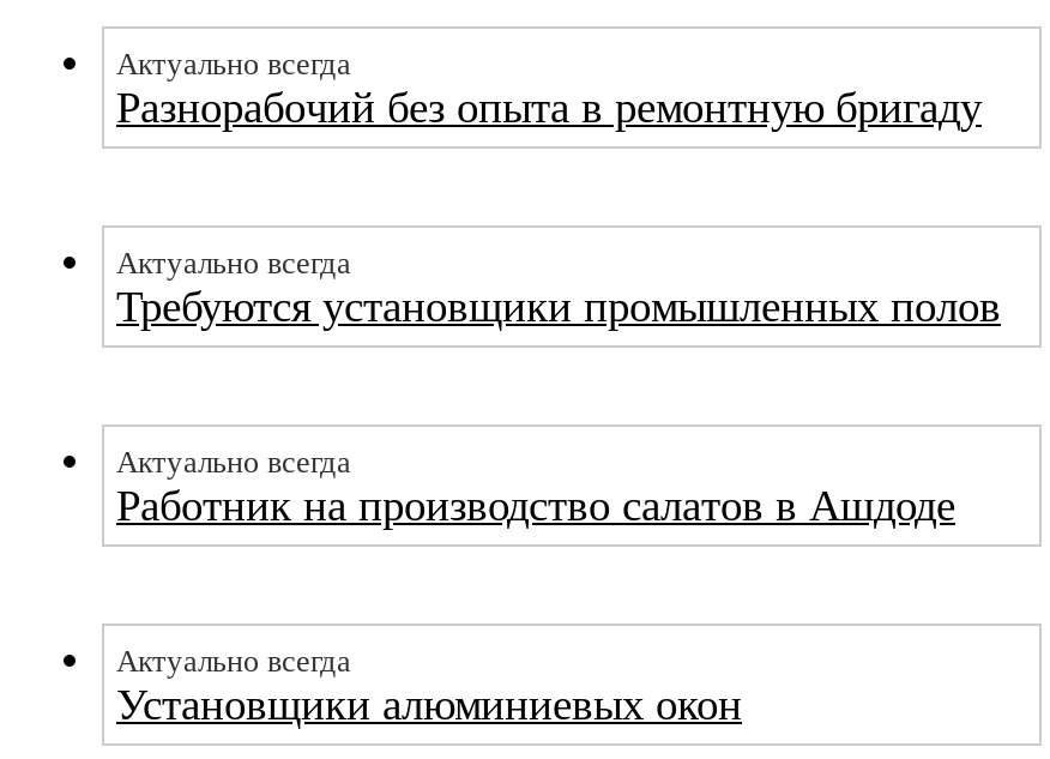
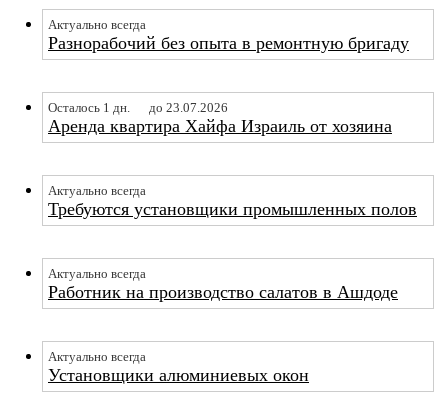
+ Осталось 1 дн.
+ до 23.07.2026
+ Аренда квартира Хайфа Израиль от хозяина
